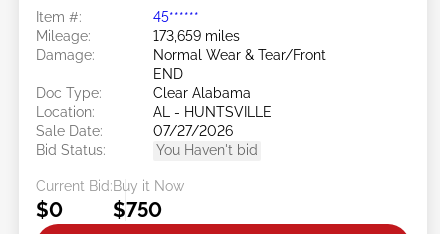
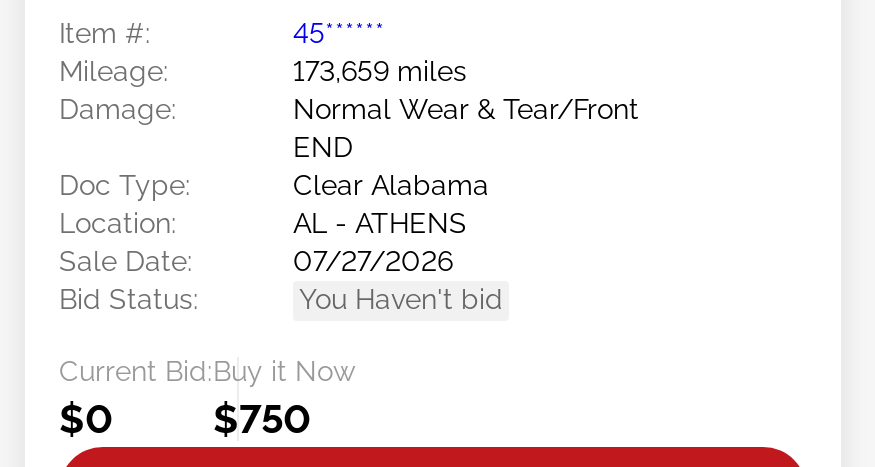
- AL - HUNTSVILLE
+ AL - ATHENS
